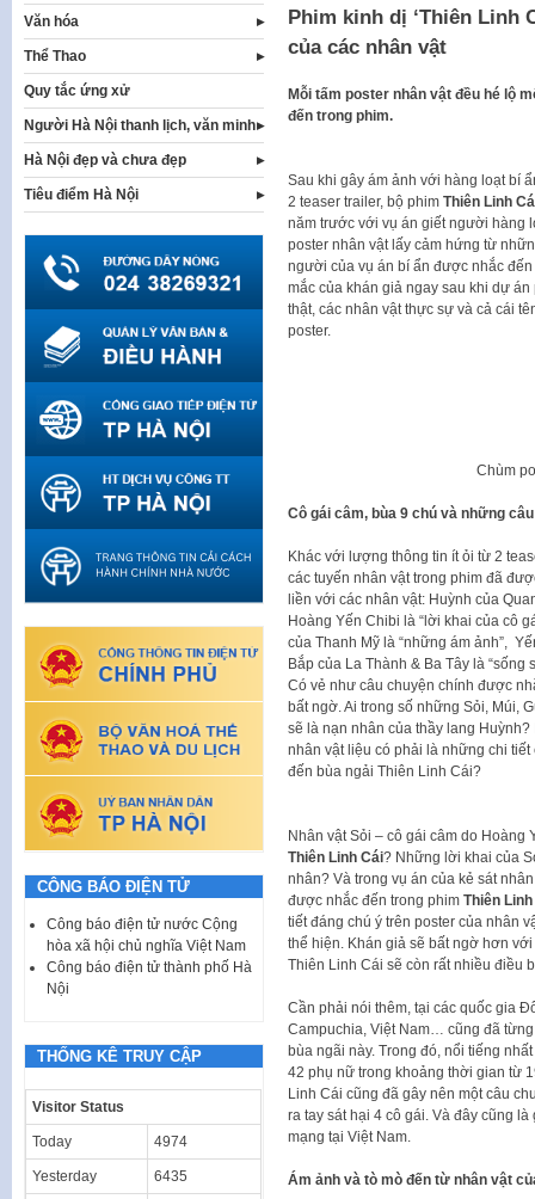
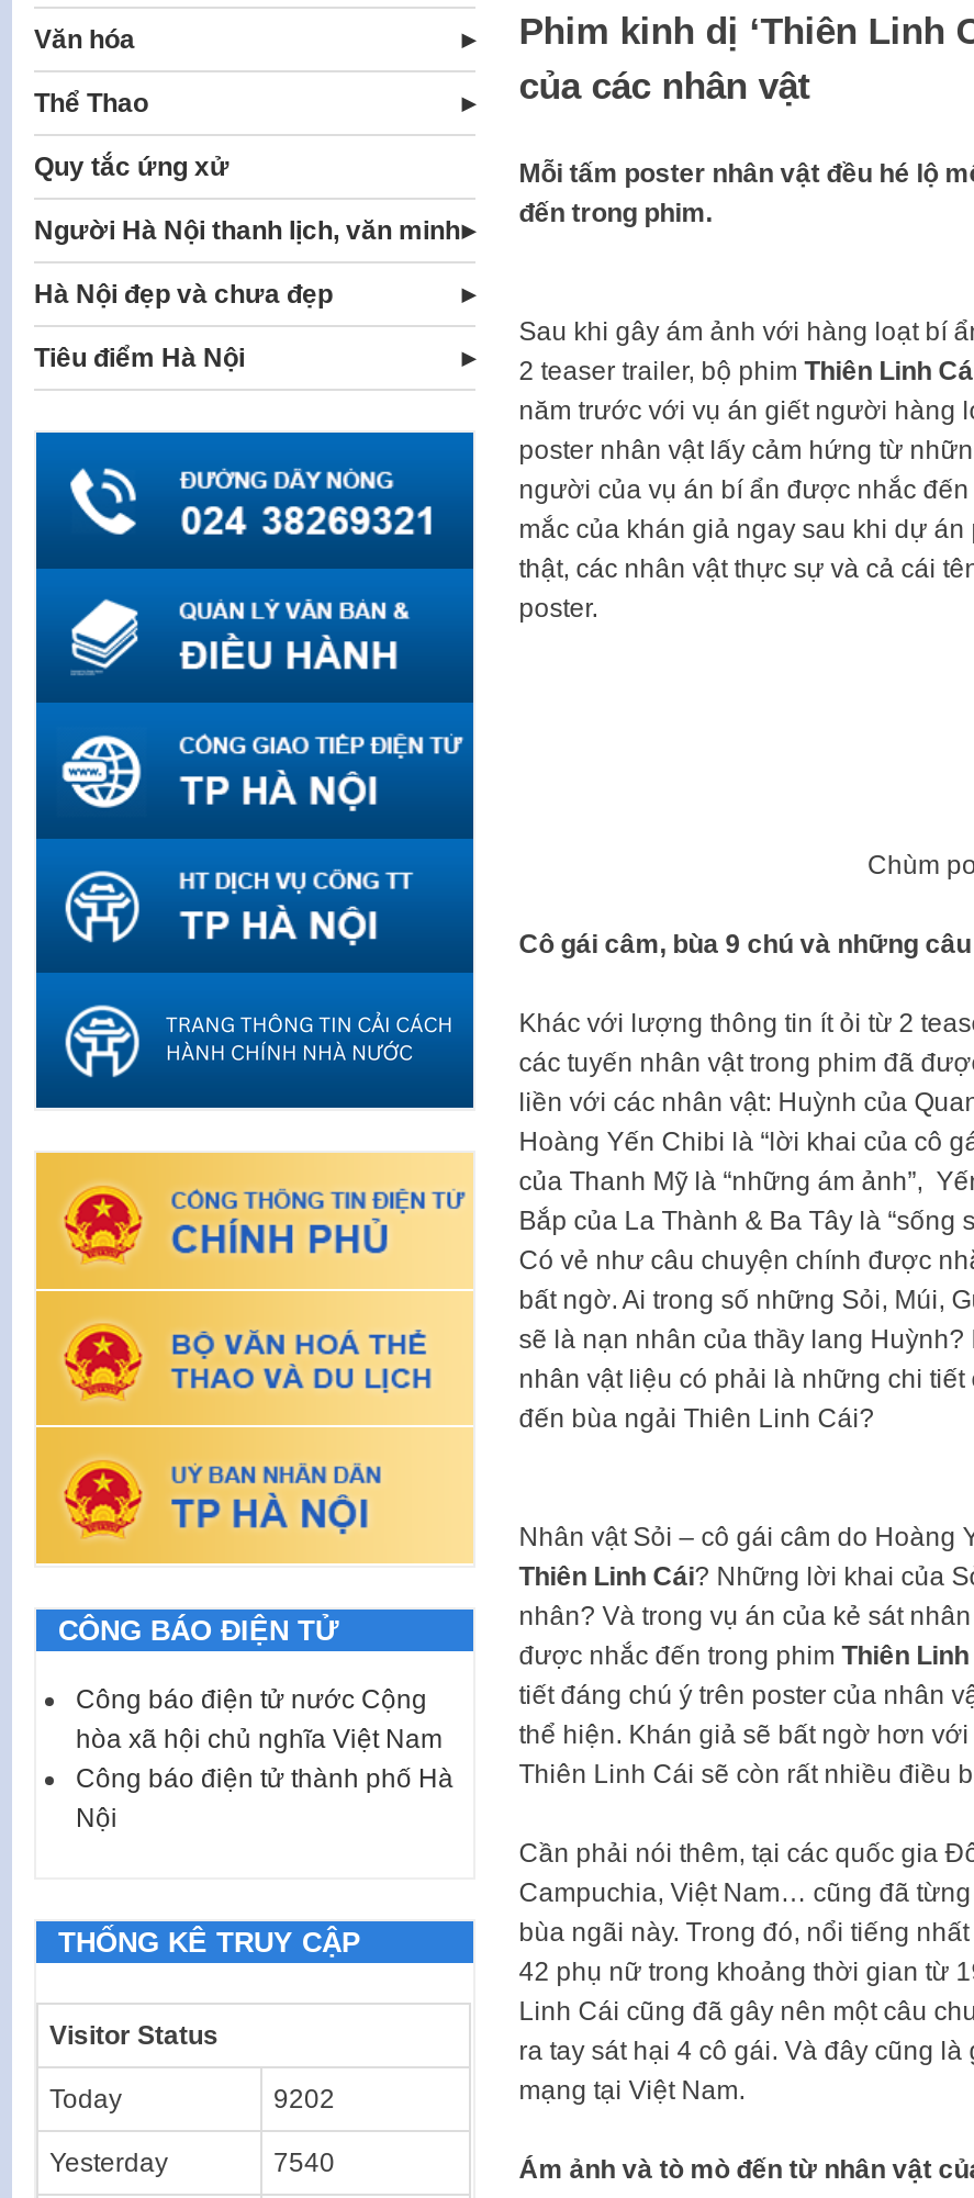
- 4974
+ 9202

- 6435
+ 7540
